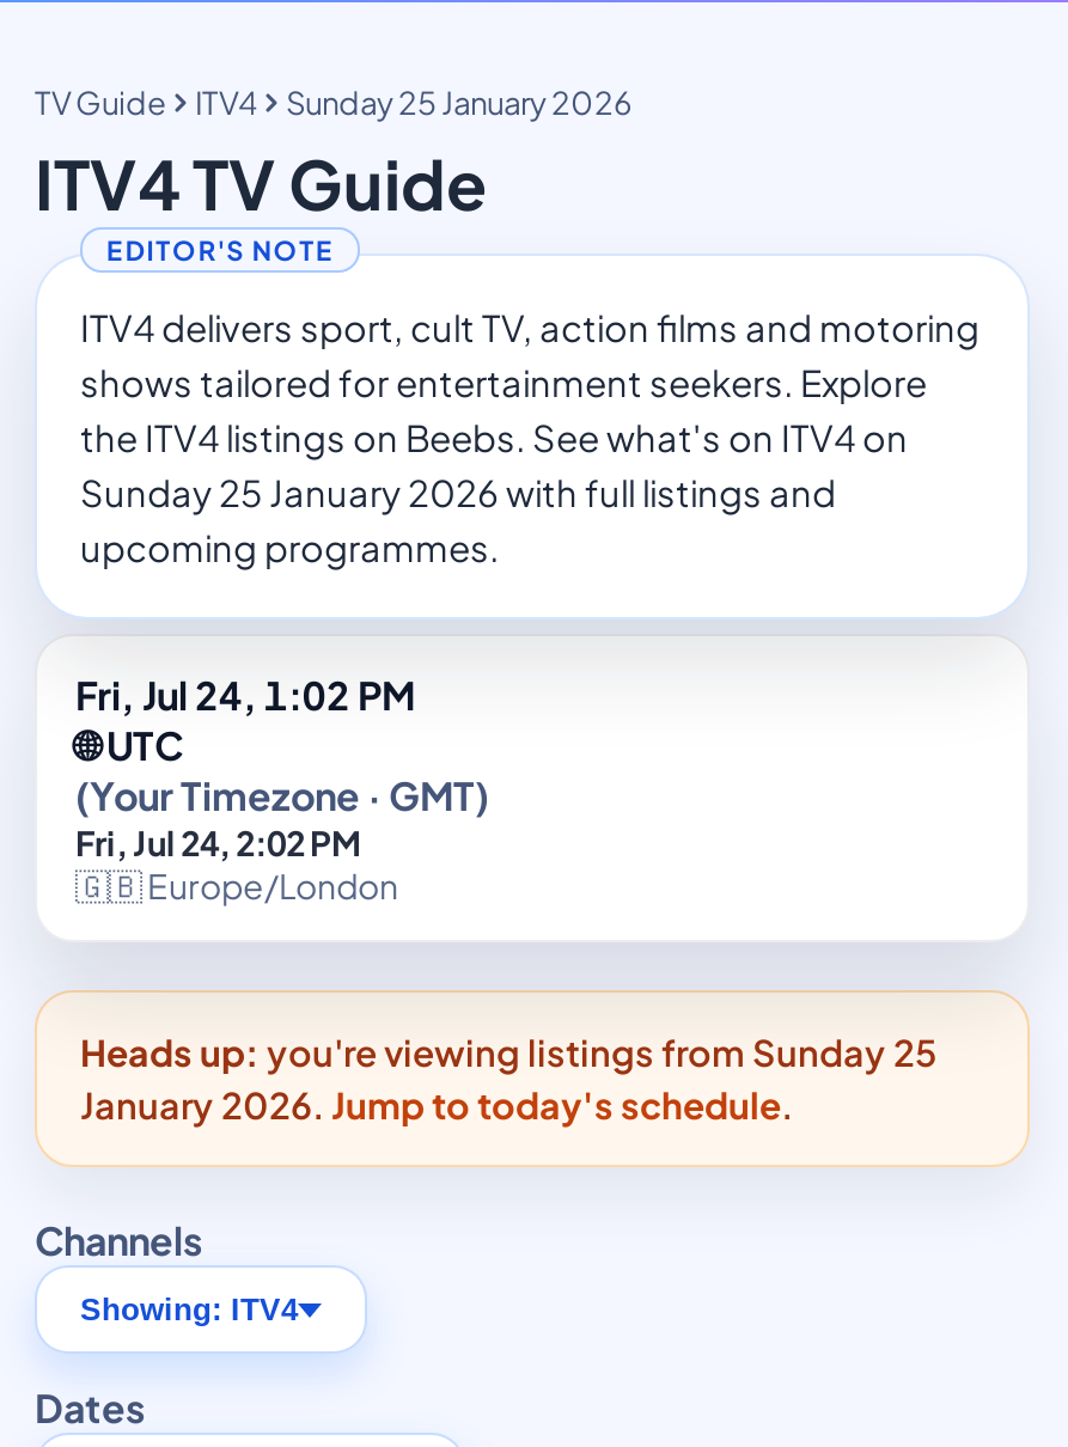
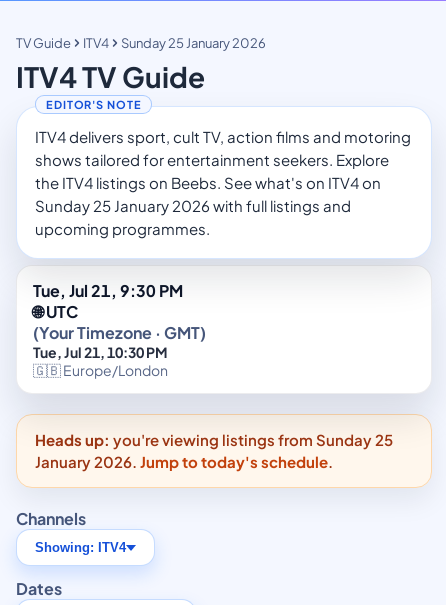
- Fri, Jul 24, 1:02 PM
+ Tue, Jul 21, 9:30 PM

- Fri, Jul 24, 2:02 PM
+ Tue, Jul 21, 10:30 PM
